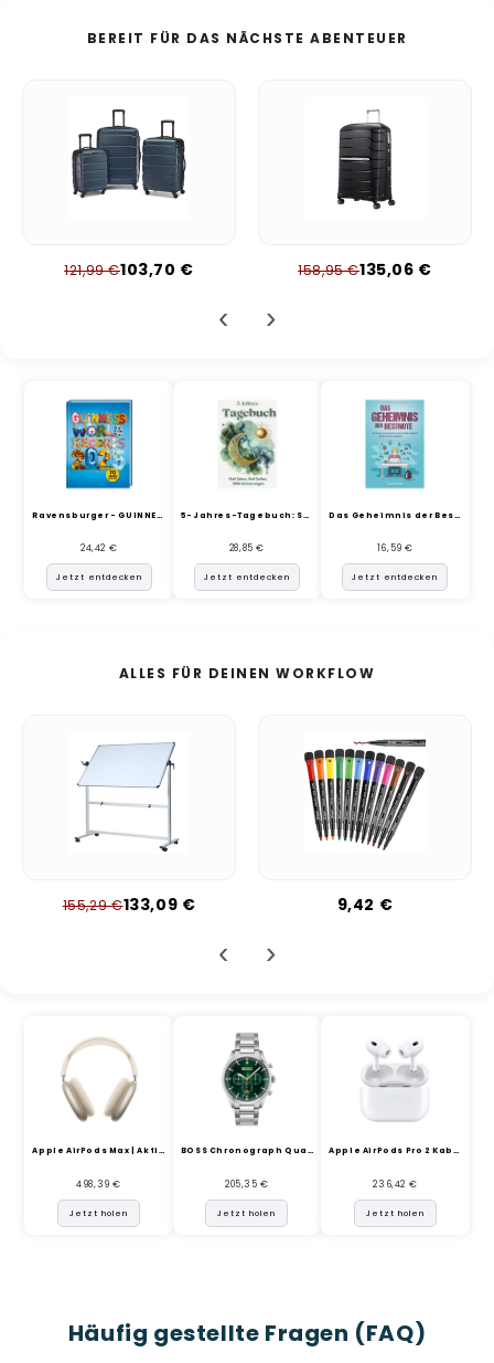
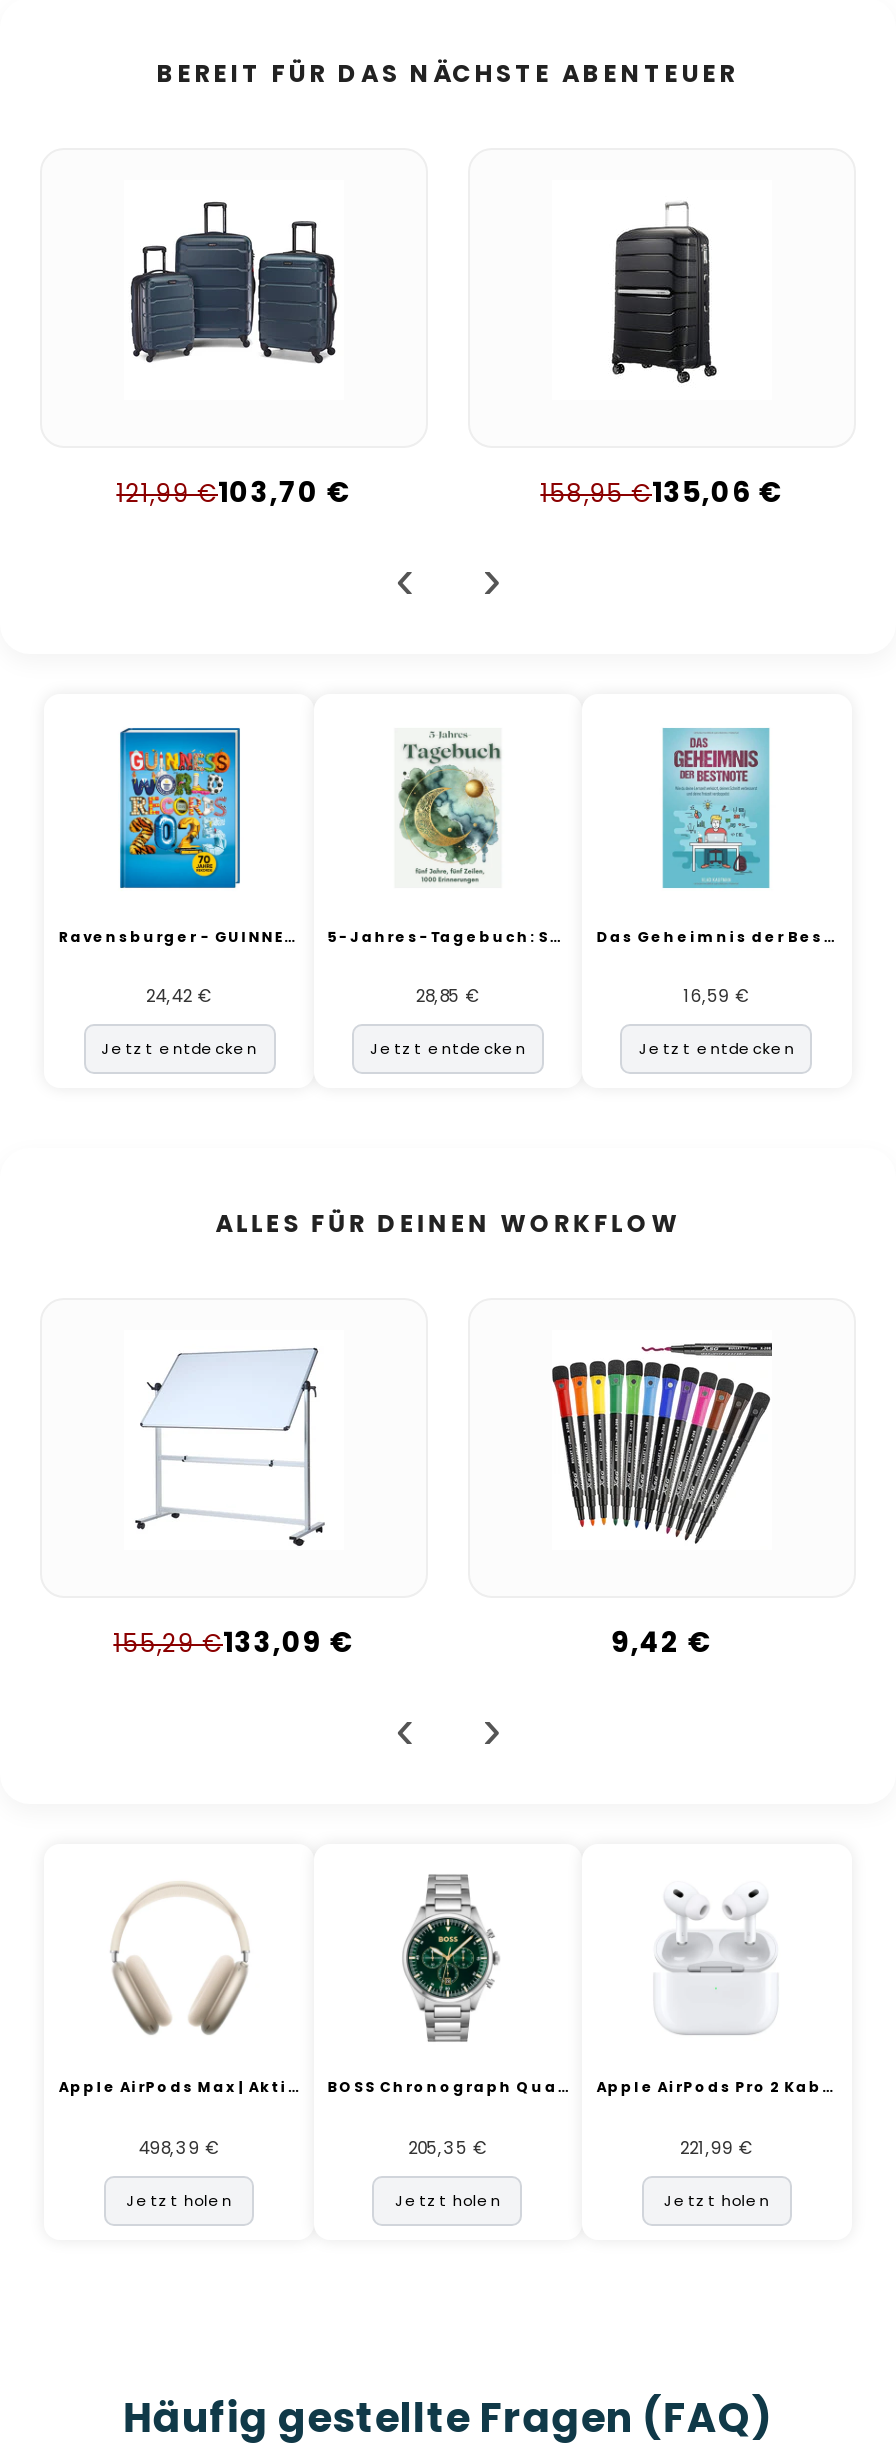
- 236,42 €
+ 221,99 €
